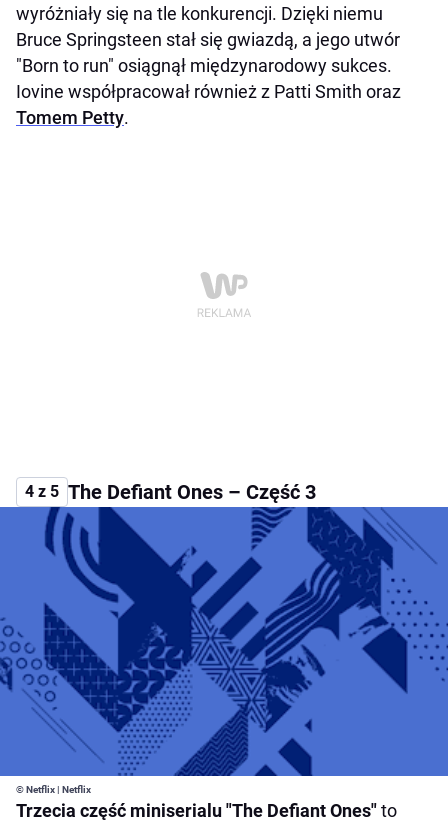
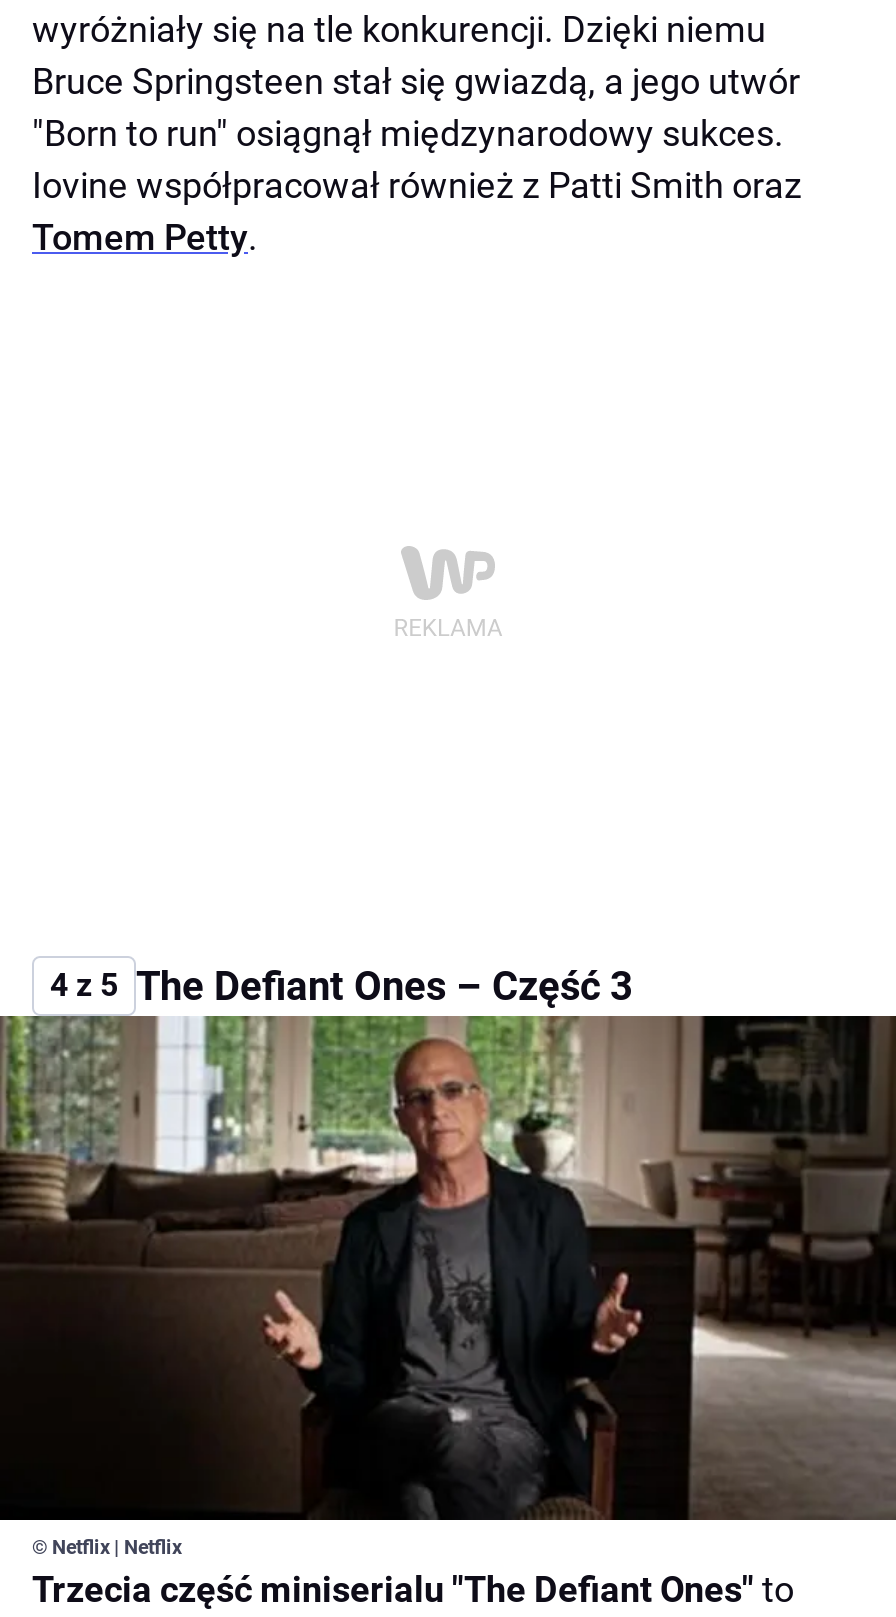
- [image]
+ [image]
